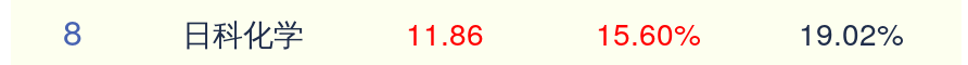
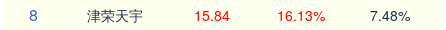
- 日科化学
- 11.86
- 15.60%
- 19.02%
+ 津荣天宇
+ 15.84
+ 16.13%
+ 7.48%
